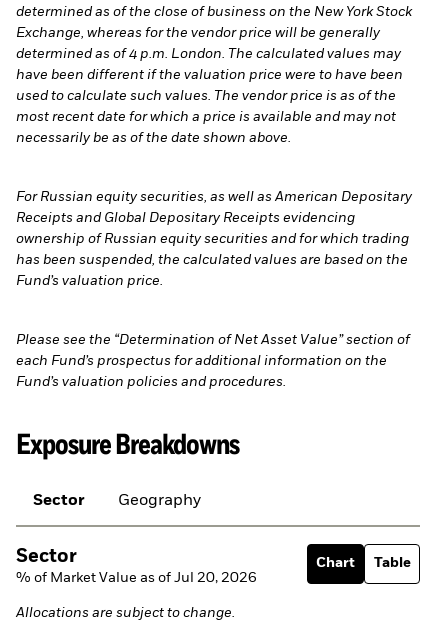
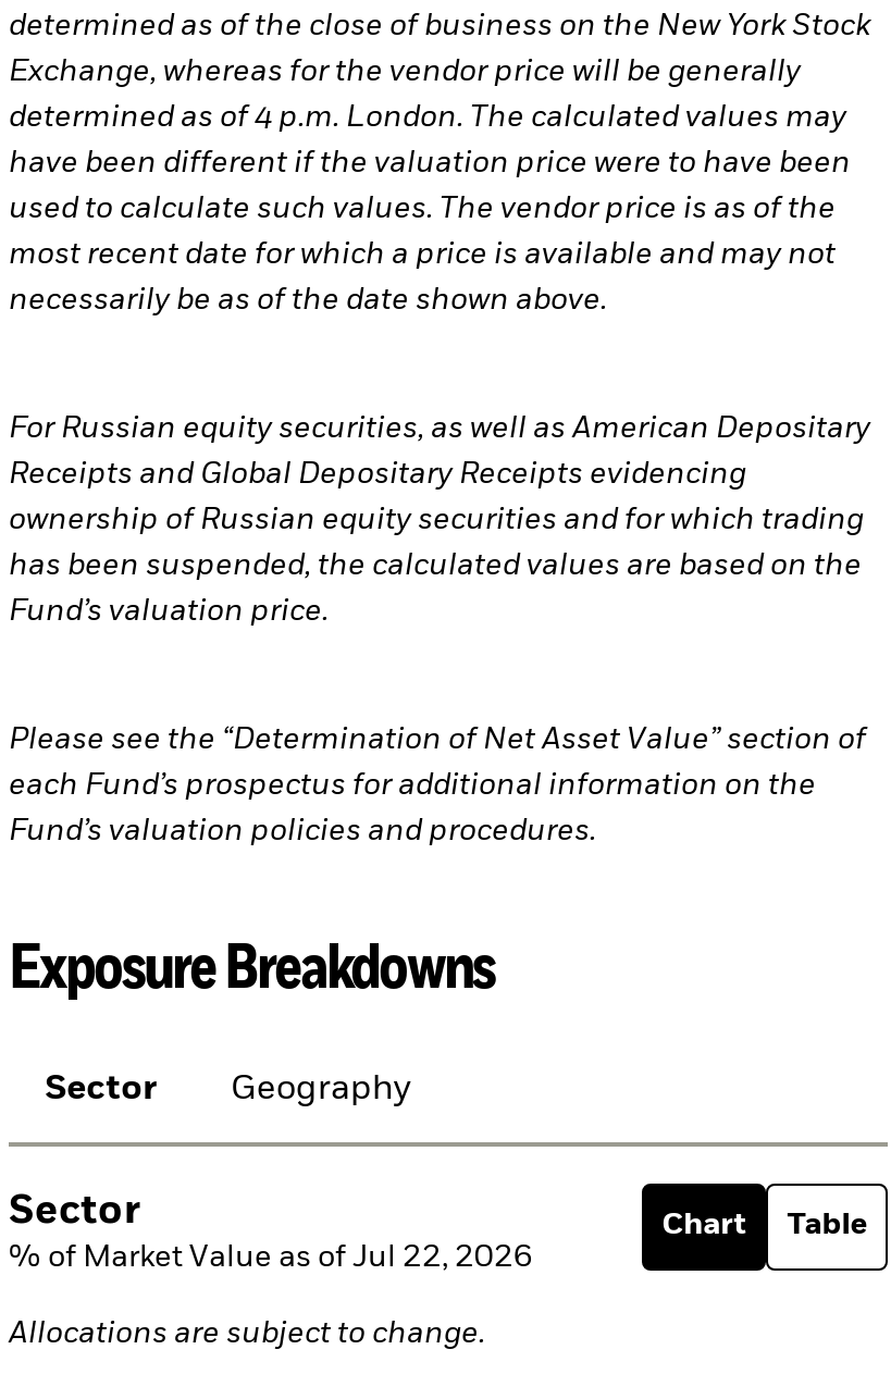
- % of Market Value as of Jul 20, 2026
+ % of Market Value as of Jul 22, 2026
